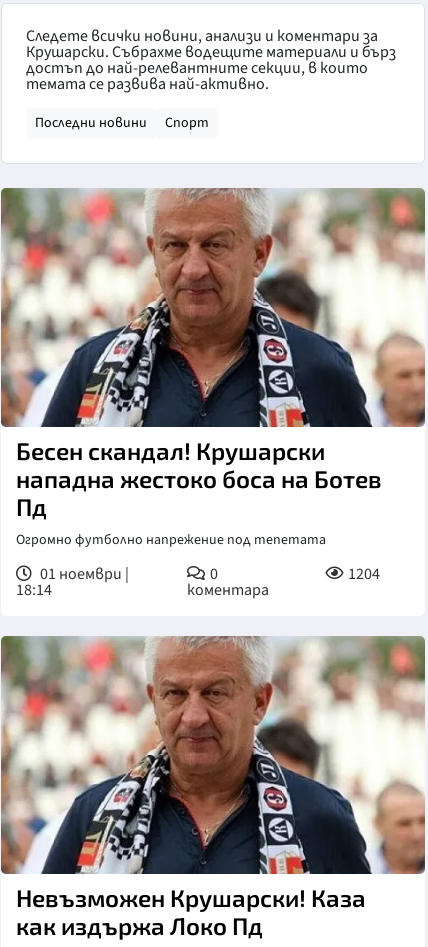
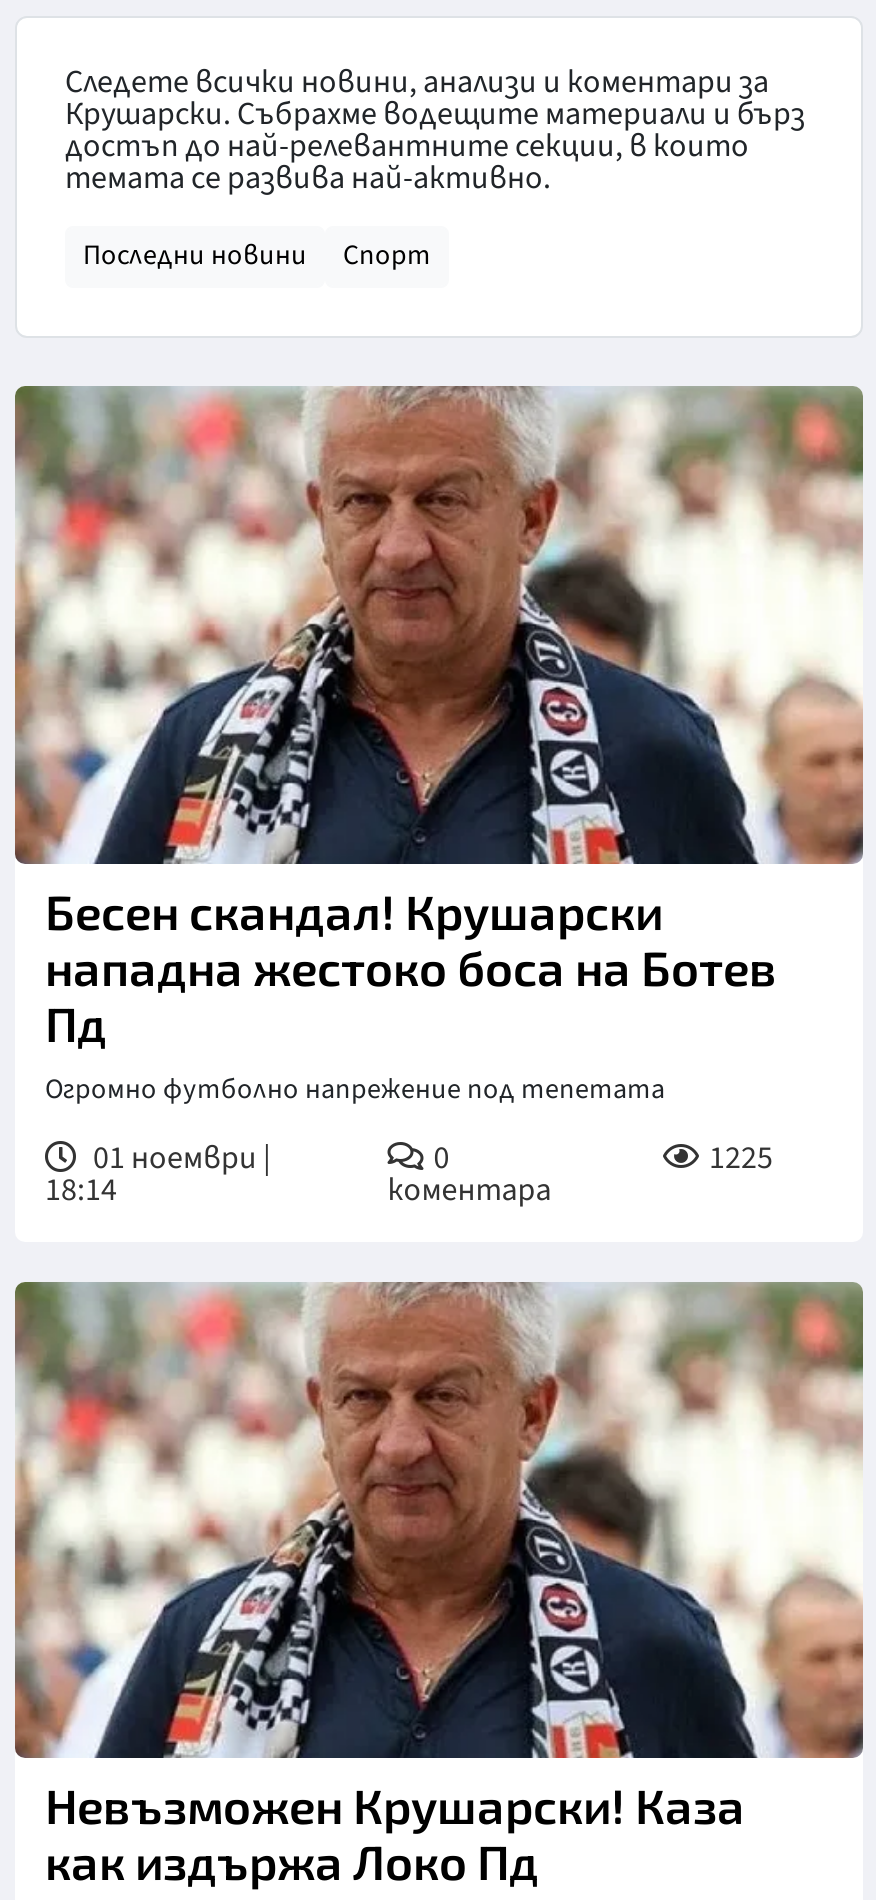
- 1204
+ 1225
